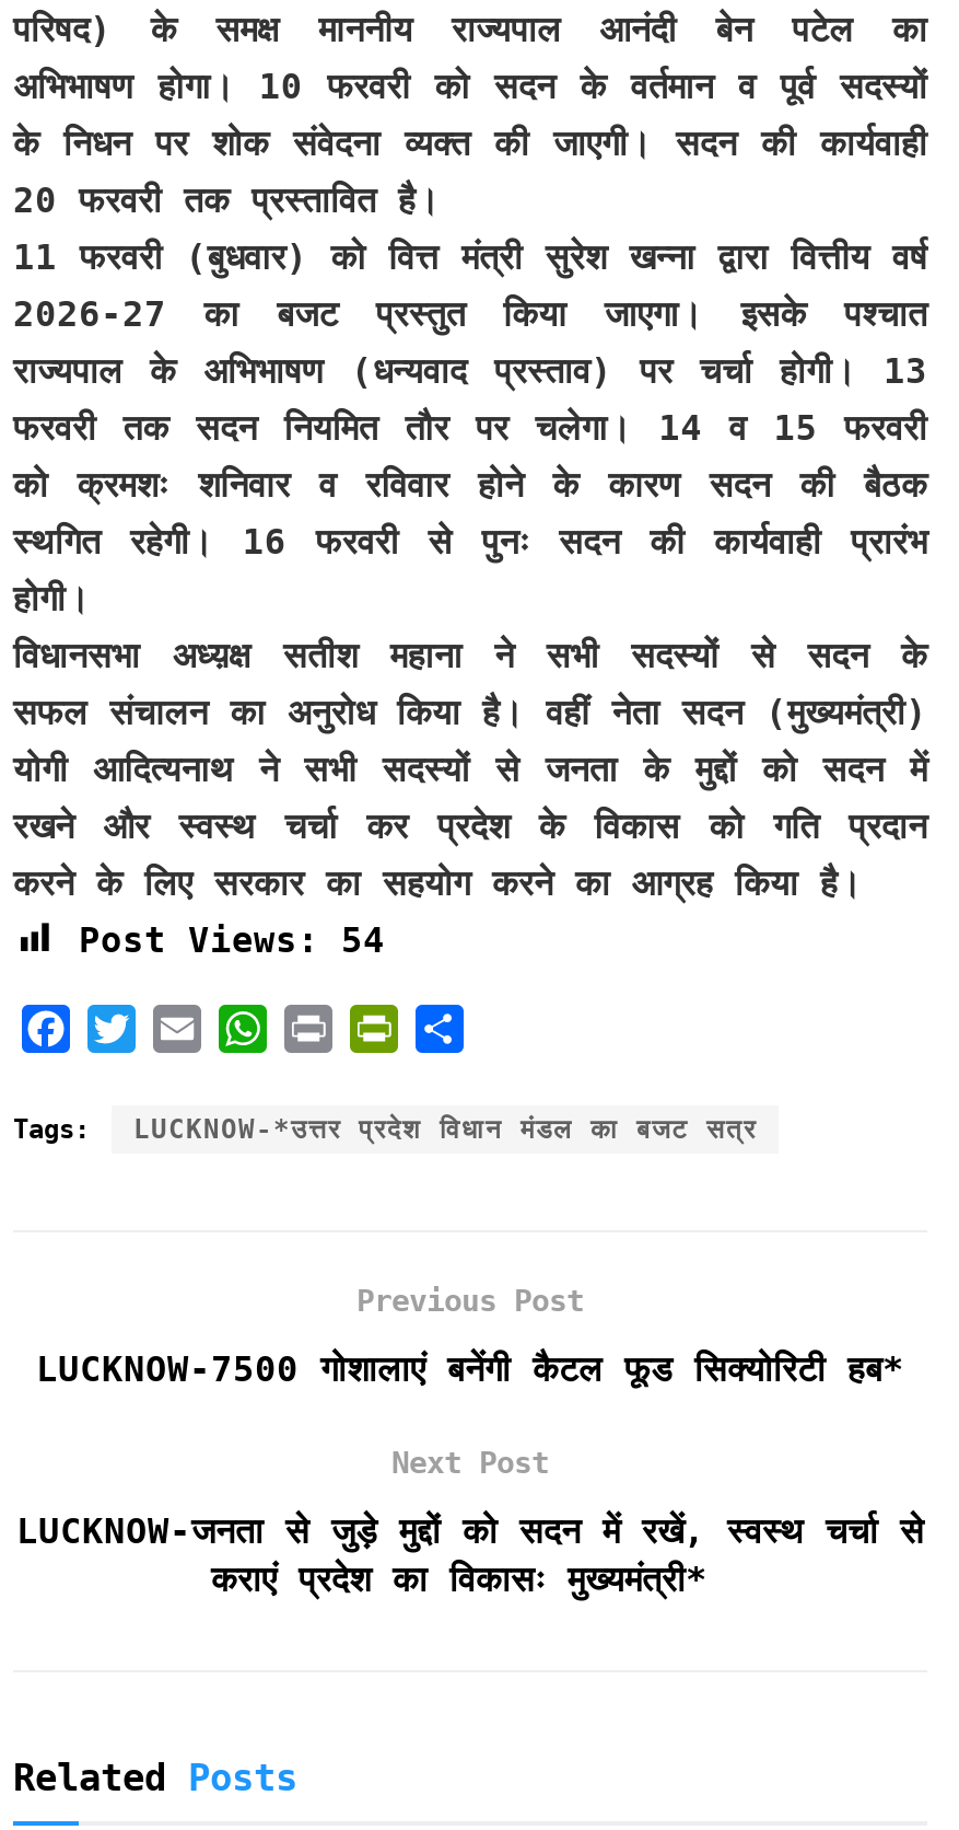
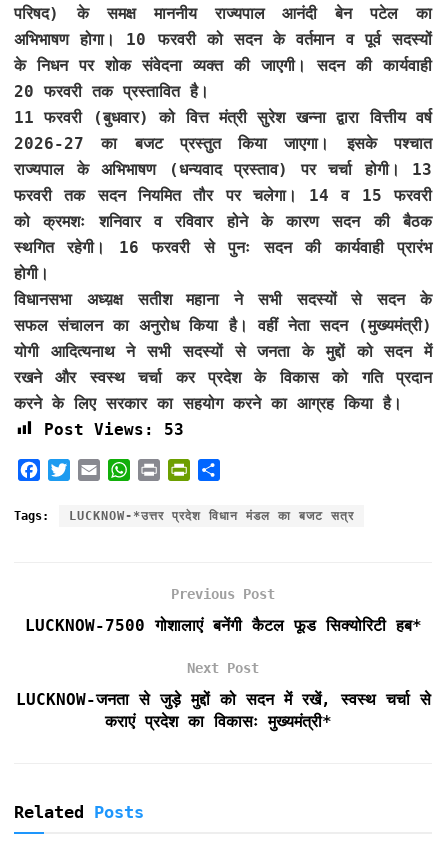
- Post Views: 54
+ Post Views: 53
